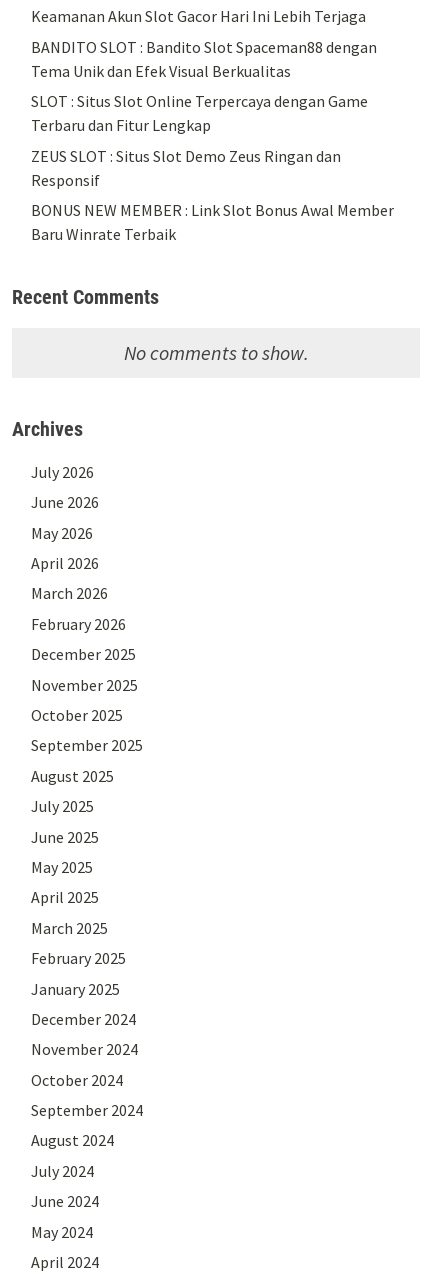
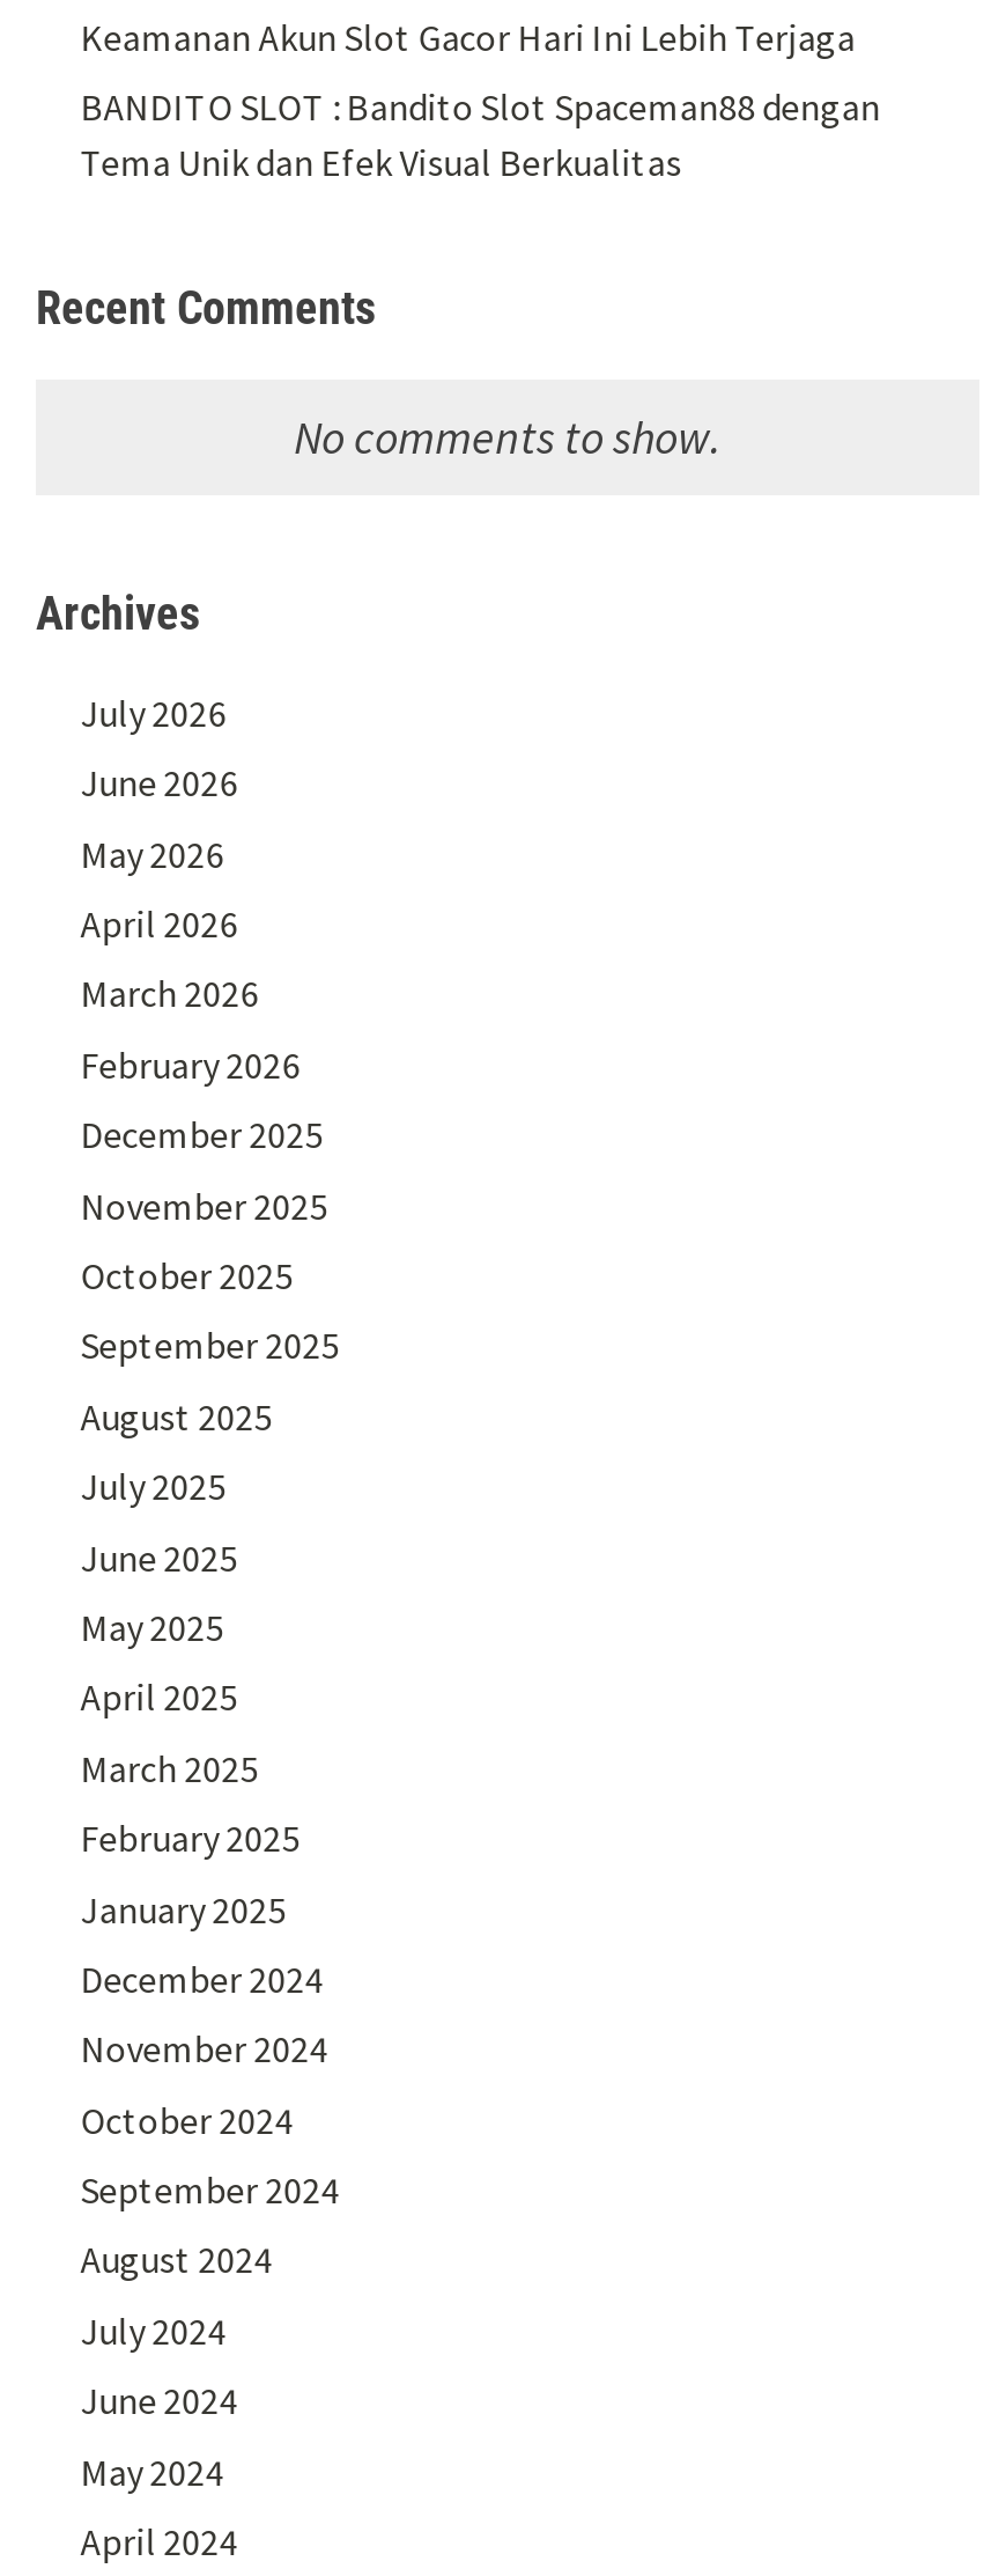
- SLOT : Situs Slot Online Terpercaya dengan Game
- Terbaru dan Fitur Lengkap
- ZEUS SLOT : Situs Slot Demo Zeus Ringan dan
- Responsif
- BONUS NEW MEMBER : Link Slot Bonus Awal Member
- Baru Winrate Terbaik
